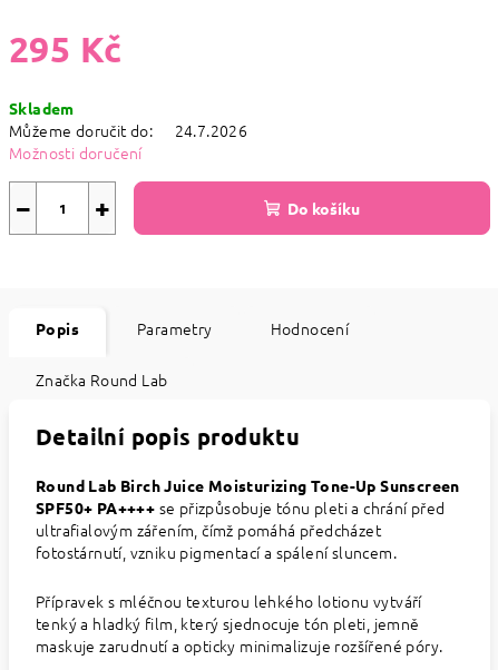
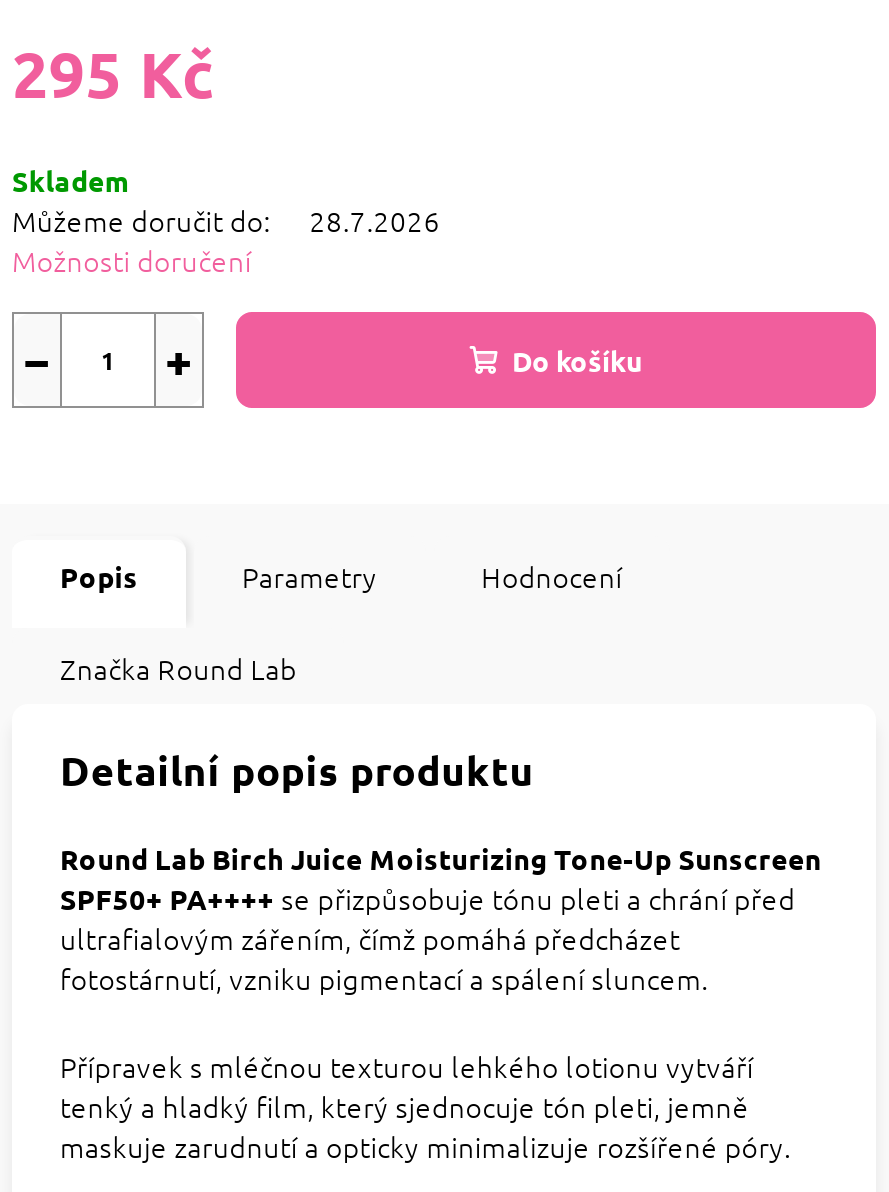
- Můžeme doručit do: 24.7.2026
+ Můžeme doručit do: 28.7.2026
